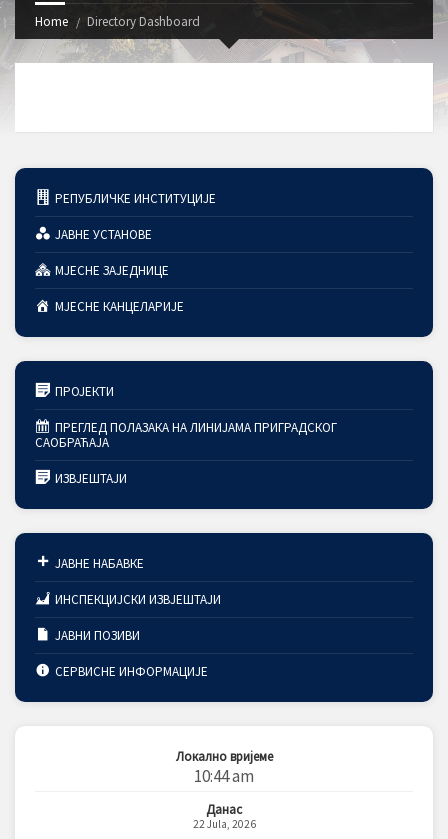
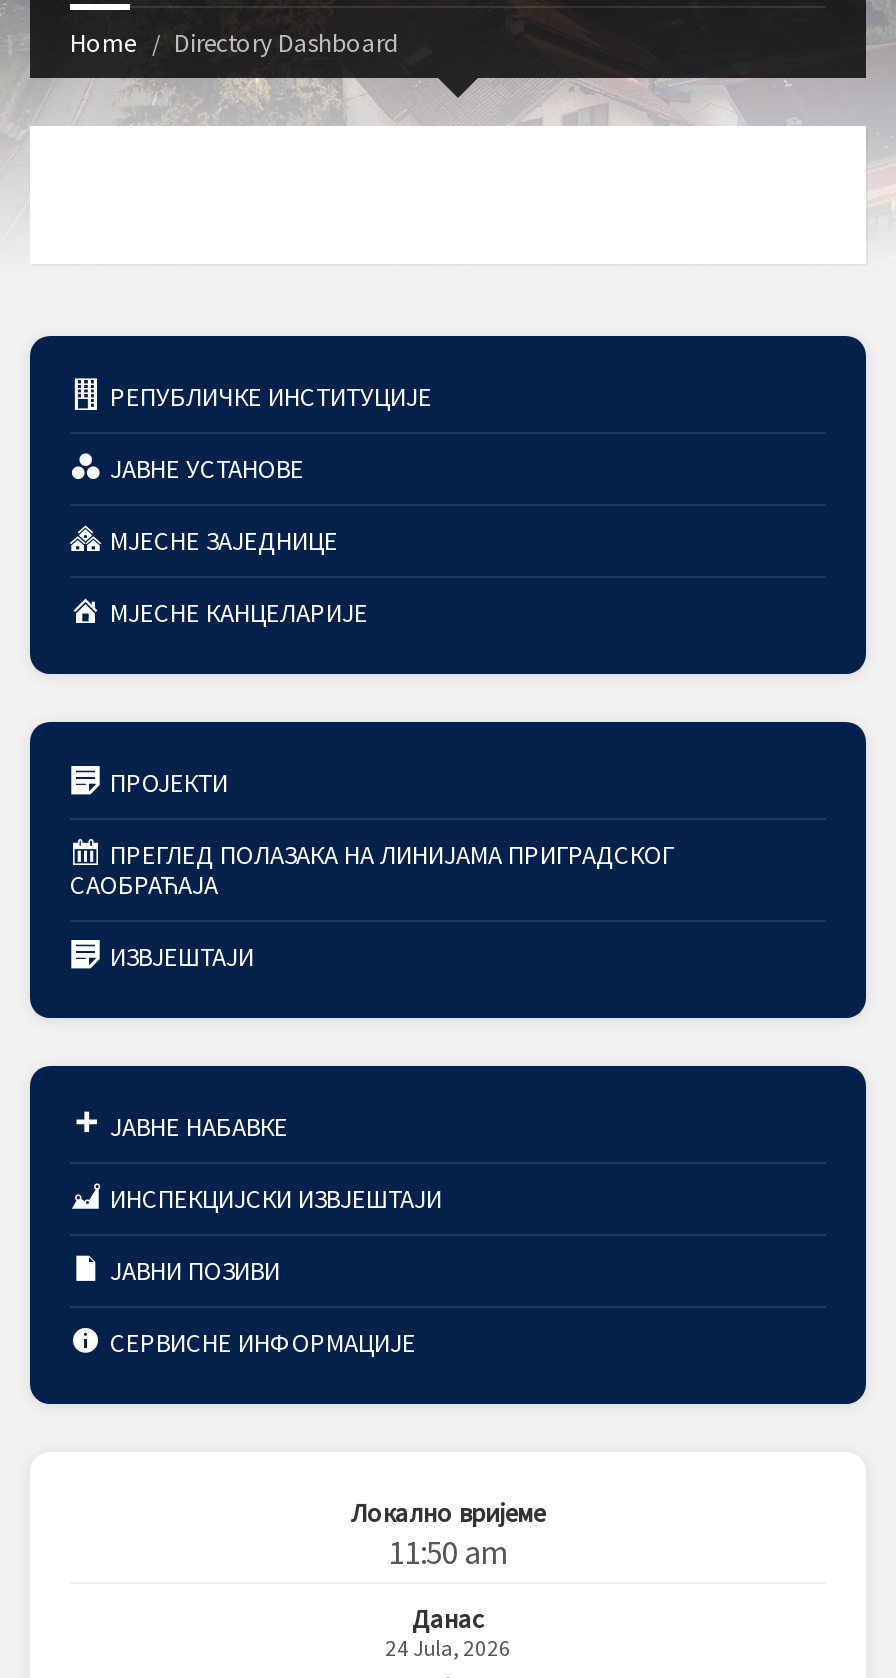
- 10:44 am
+ 11:50 am

- 22 Jula, 2026
+ 24 Jula, 2026
